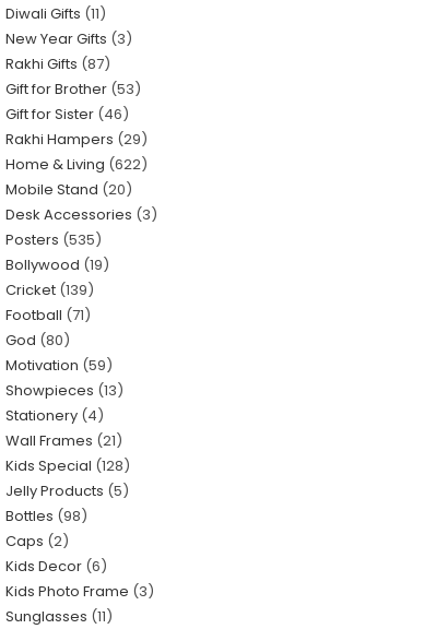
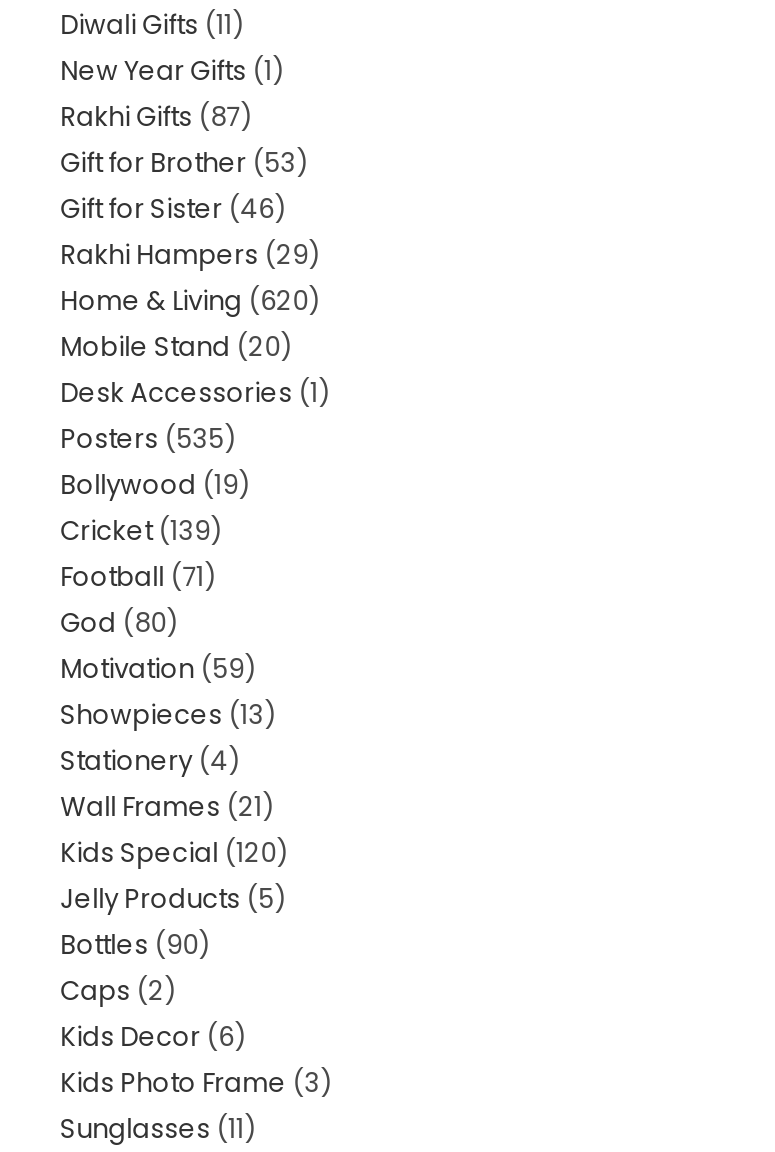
- New Year Gifts 3
+ New Year Gifts 1

- Home & Living 622
+ Home & Living 620

- Desk Accessories 3
+ Desk Accessories 1

- Kids Special 128
+ Kids Special 120

- Bottles 98
+ Bottles 90
